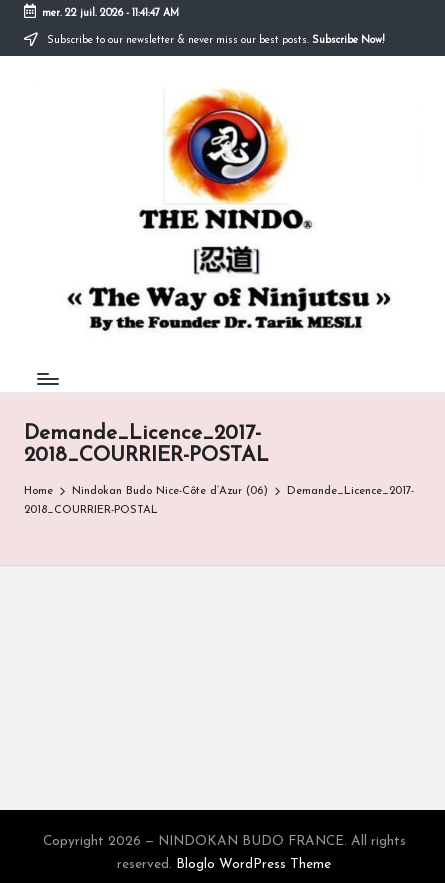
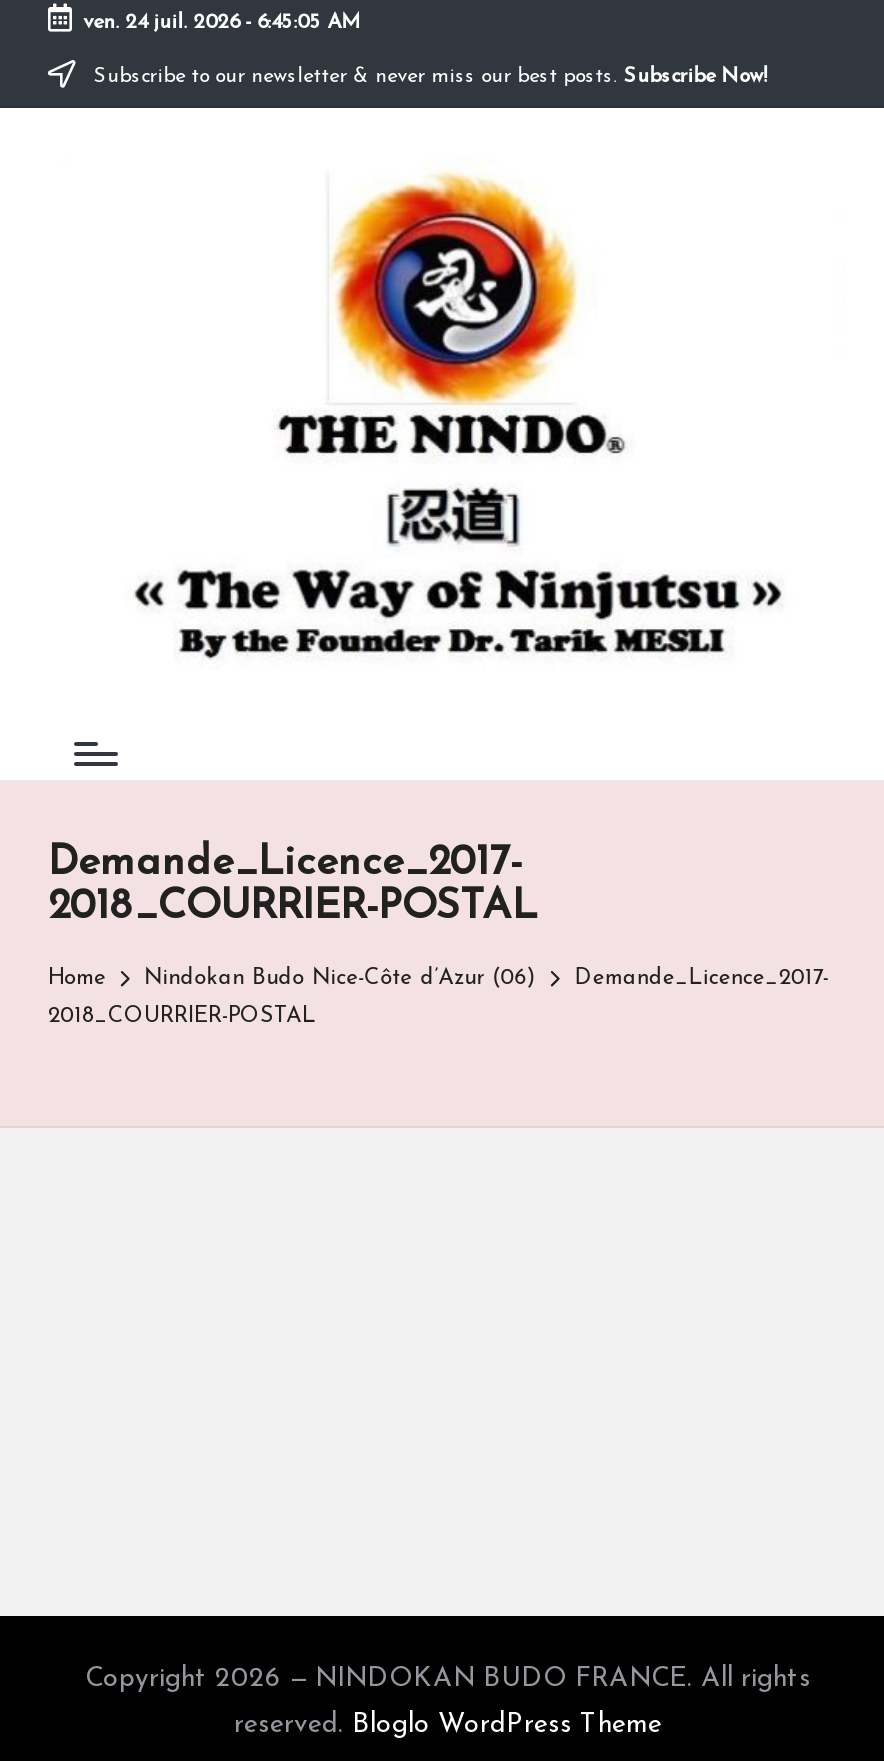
- mer. 22 juil. 2026 - 11:41:47 AM
+ ven. 24 juil. 2026 - 6:45:05 AM
